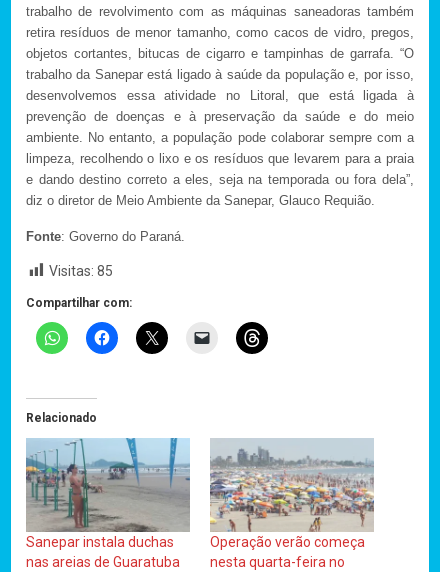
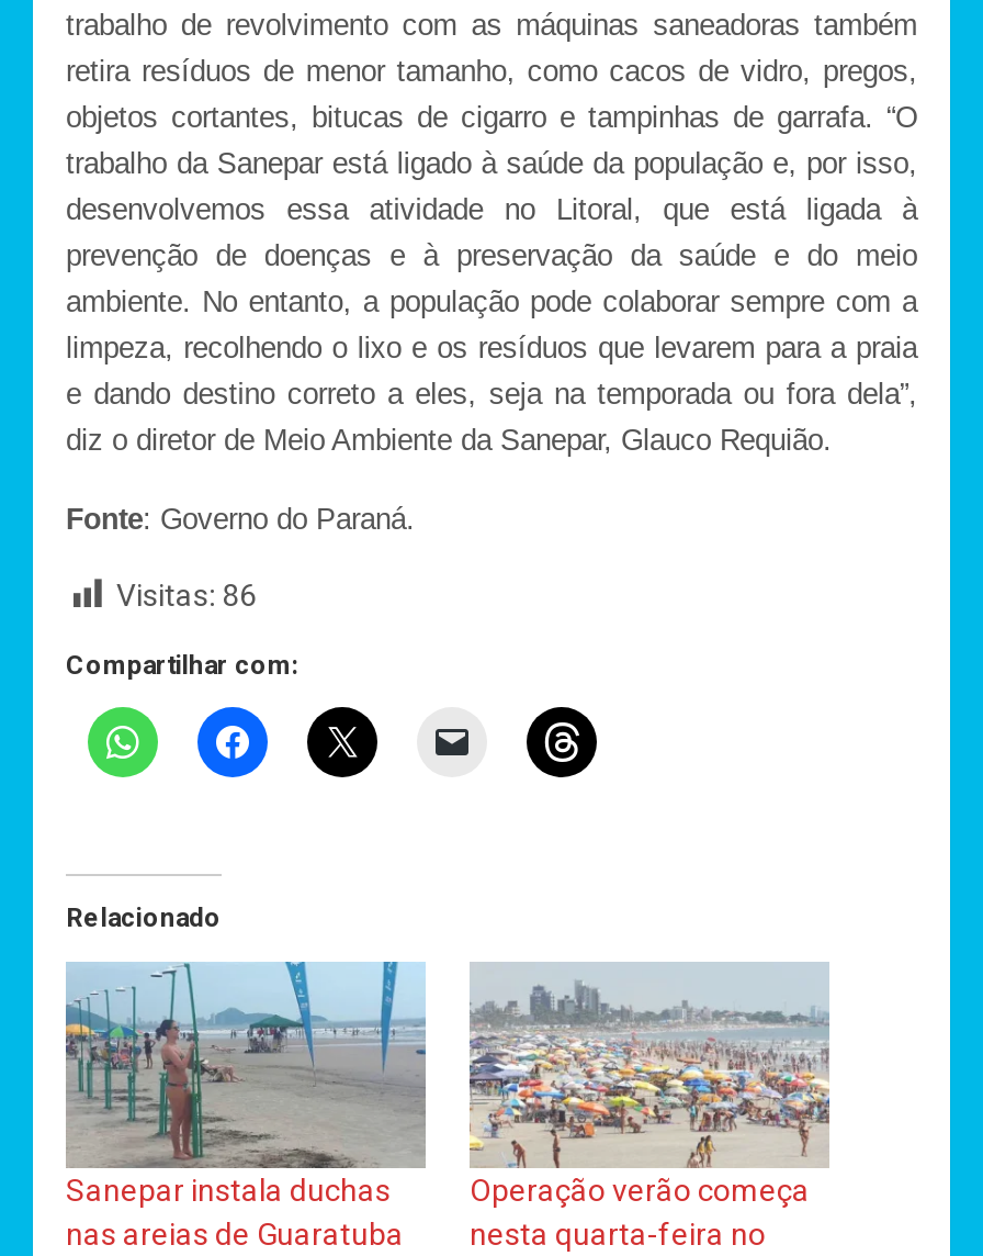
- Visitas: 85
+ Visitas: 86
